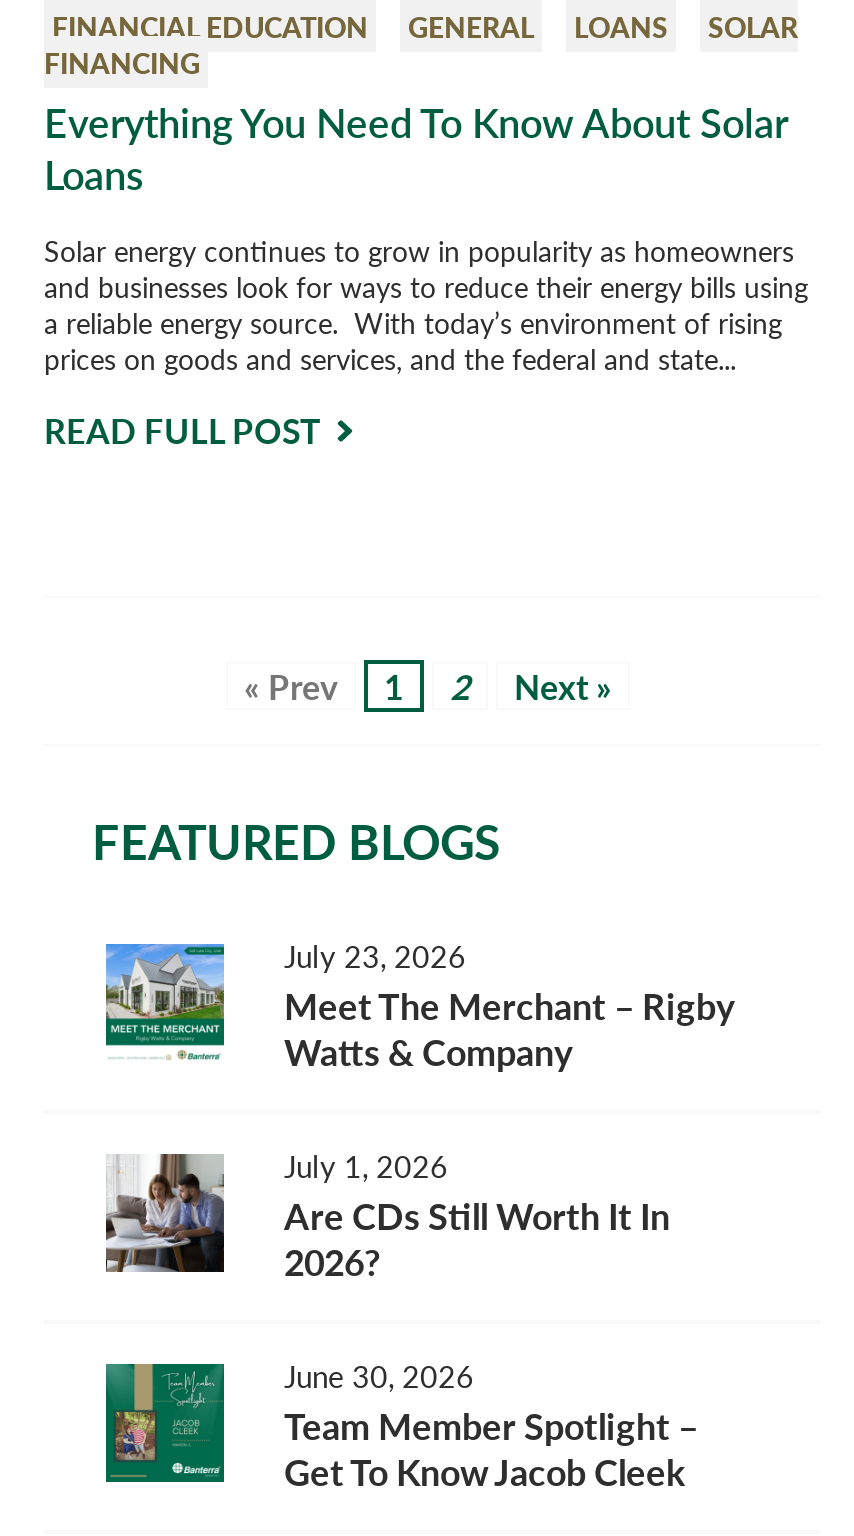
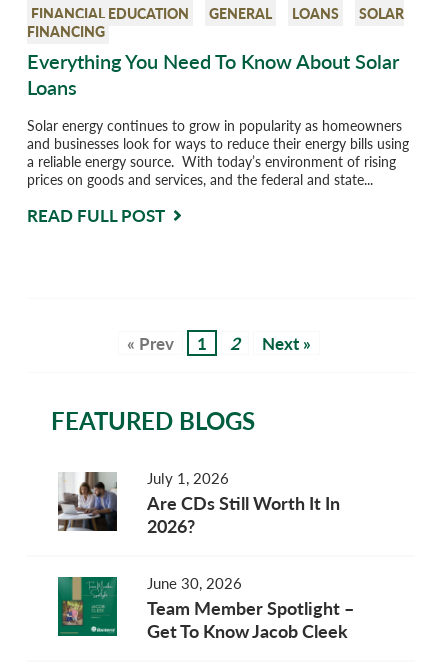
- [image]
- July 23, 2026
- Meet The Merchant – Rigby
- Watts & Company
